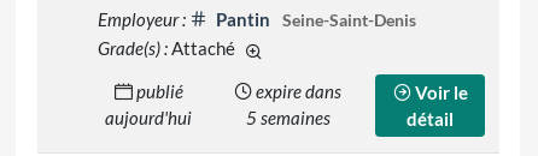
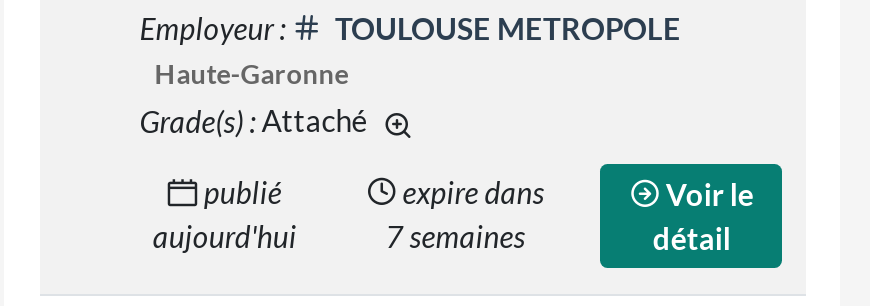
- Pantin Seine-Saint-Denis
+ TOULOUSE METROPOLE
+ Haute-Garonne

- 5 semaines
+ 7 semaines
